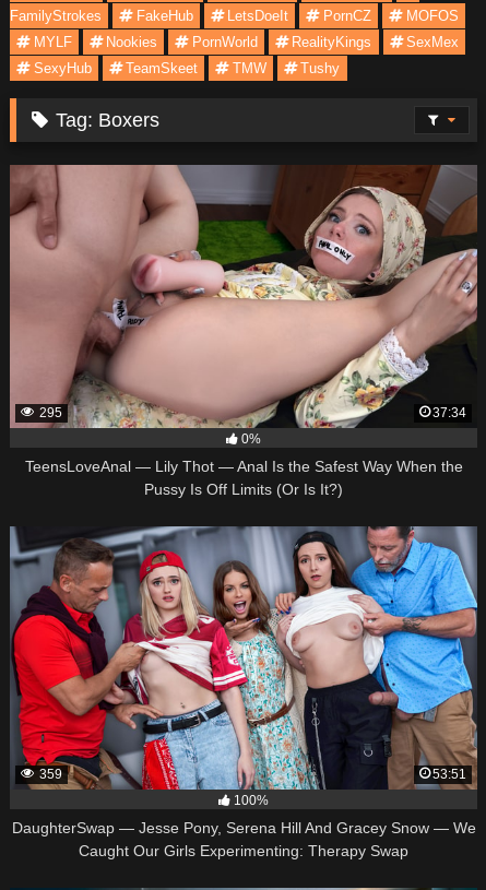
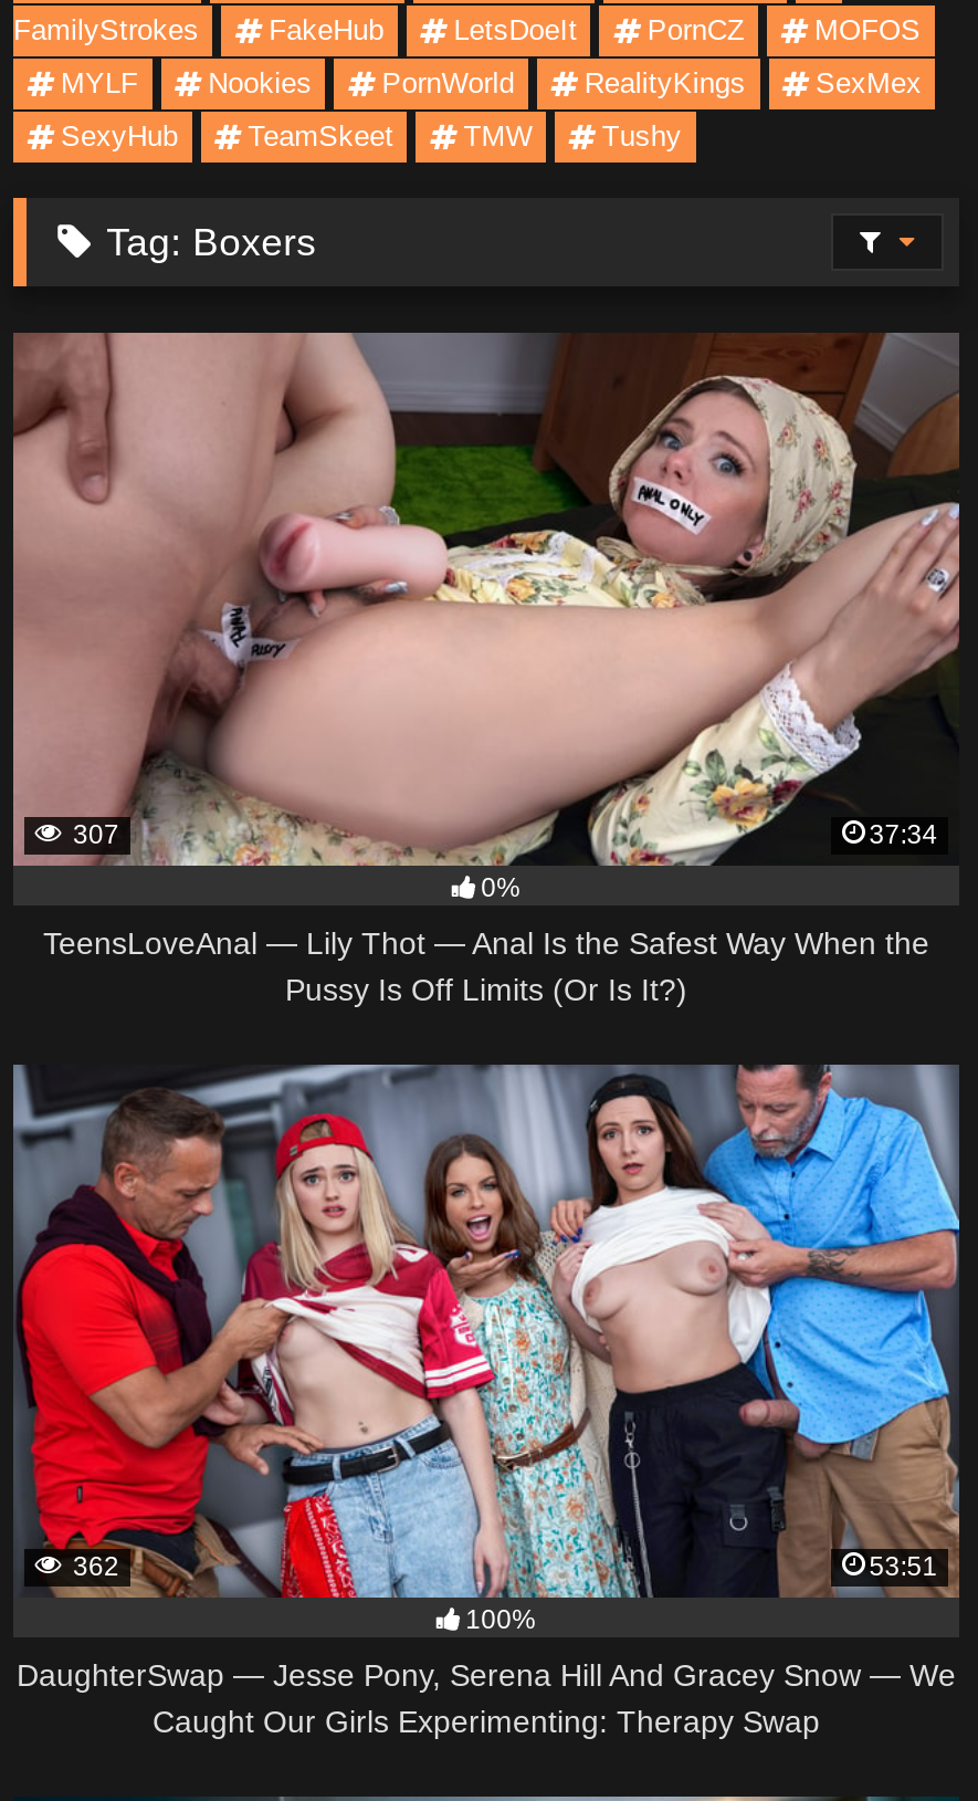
- 295
+ 307

- 359
+ 362
